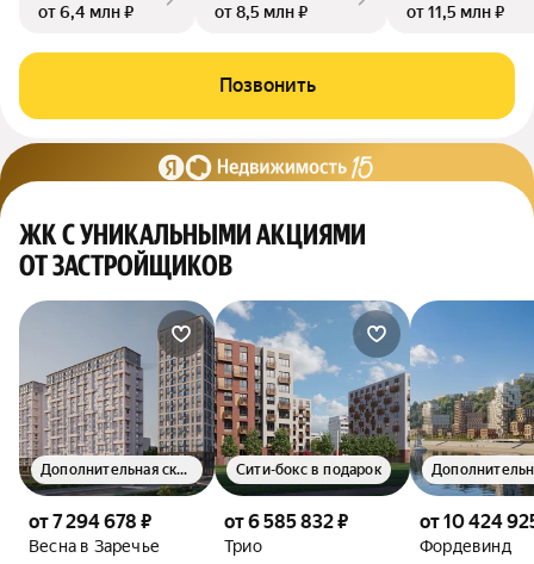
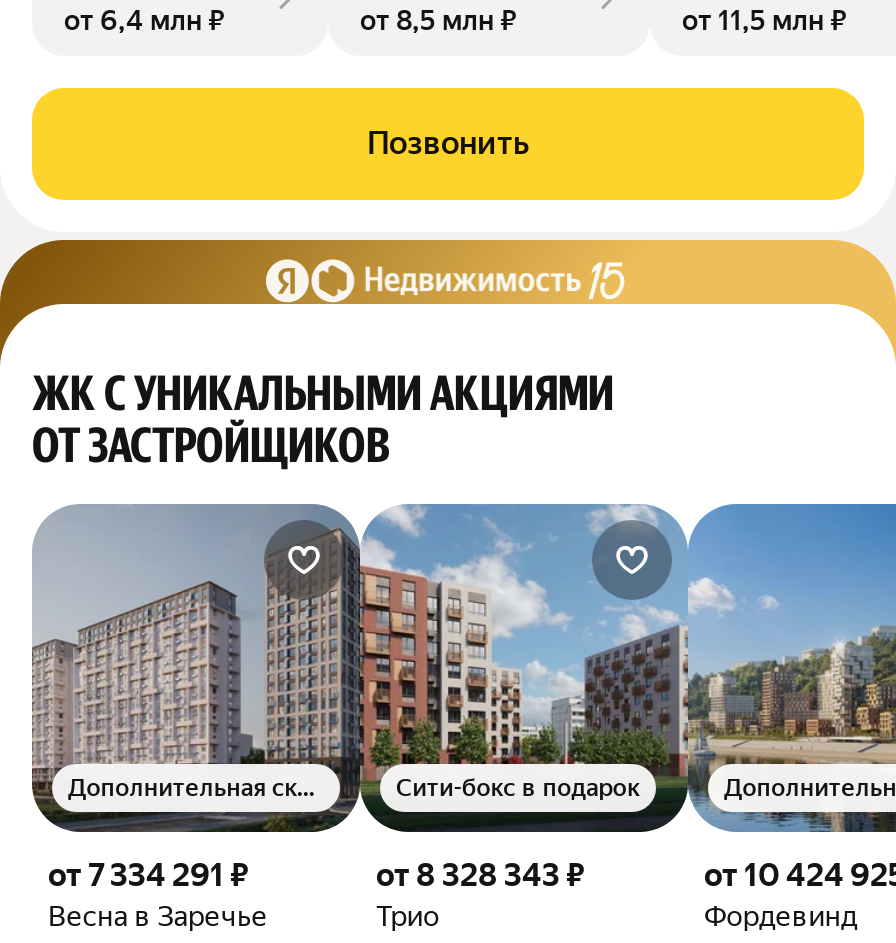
- от 7 294 678 ₽
+ от 7 334 291 ₽

- от 6 585 832 ₽
+ от 8 328 343 ₽
